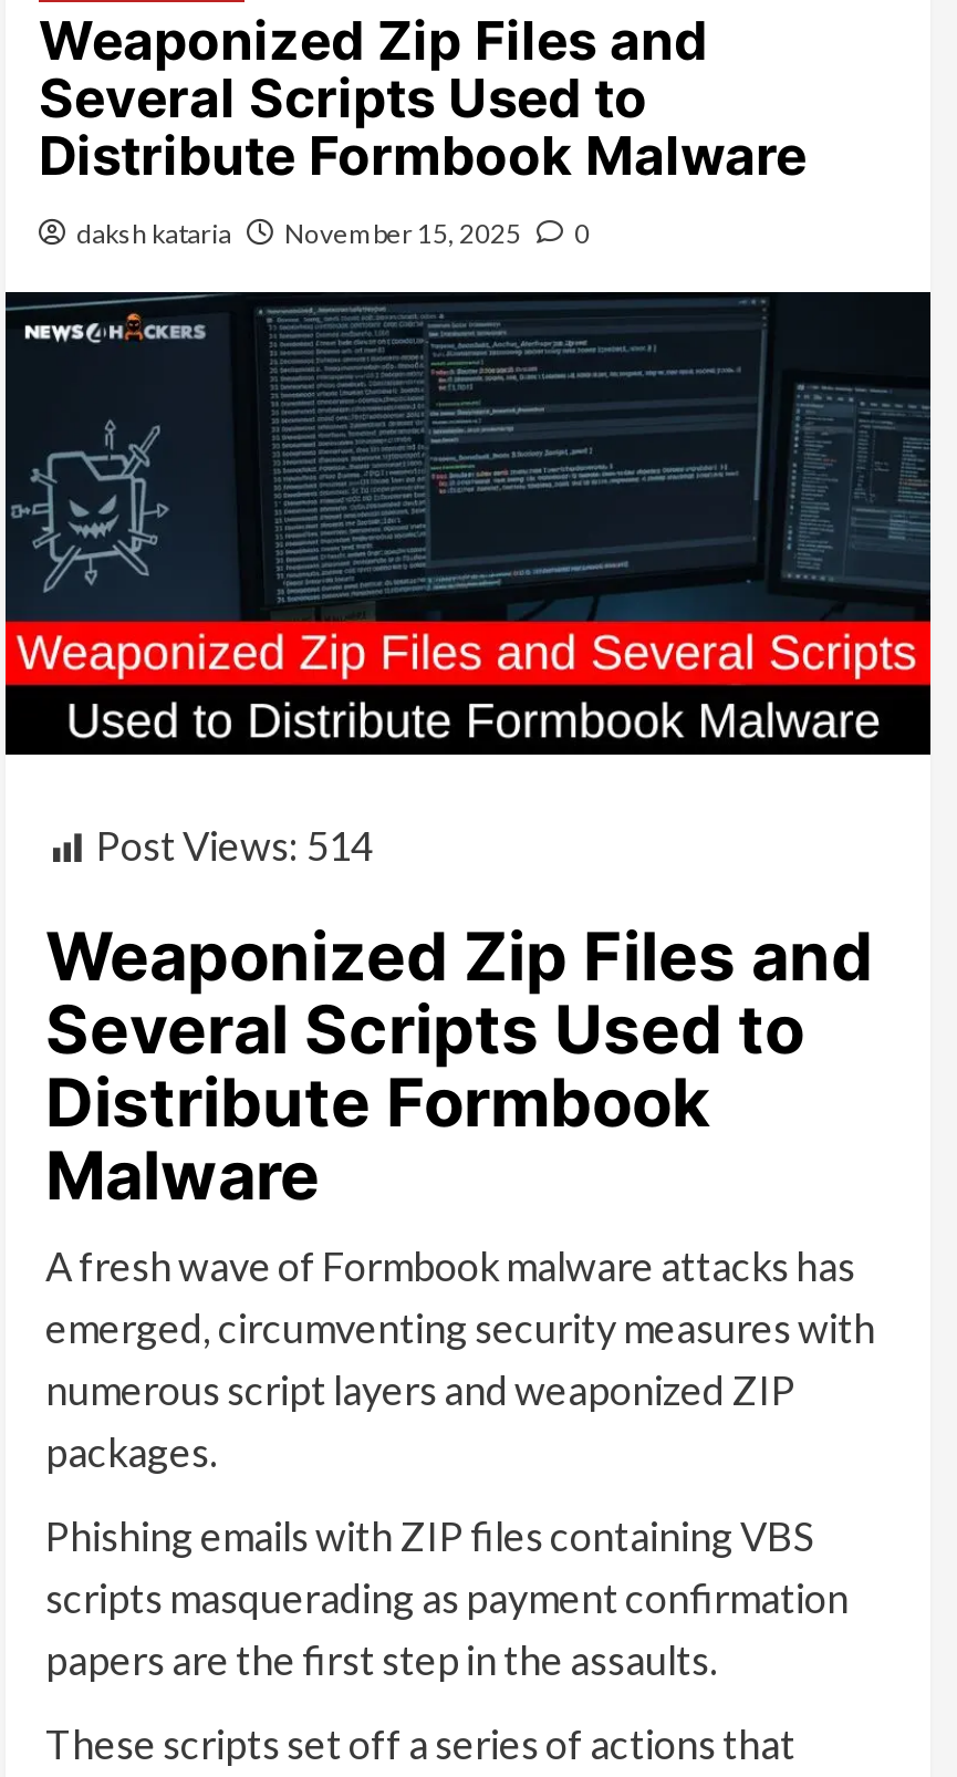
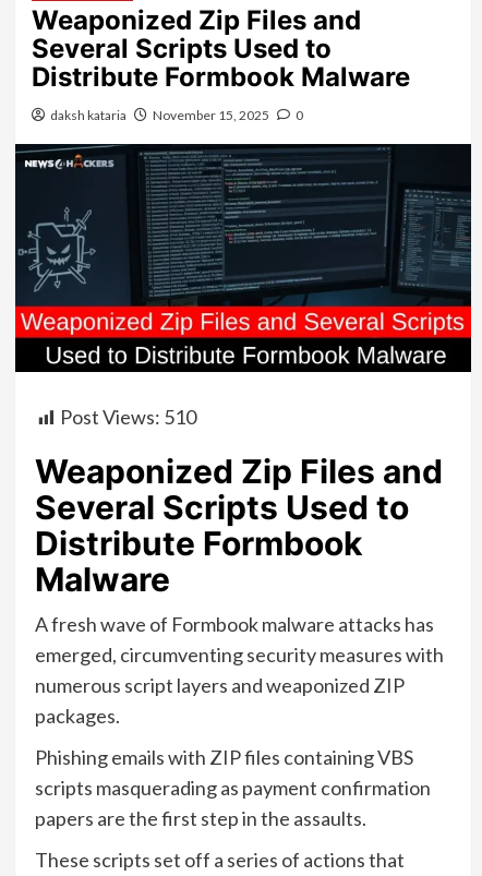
- Post Views: 514
+ Post Views: 510
